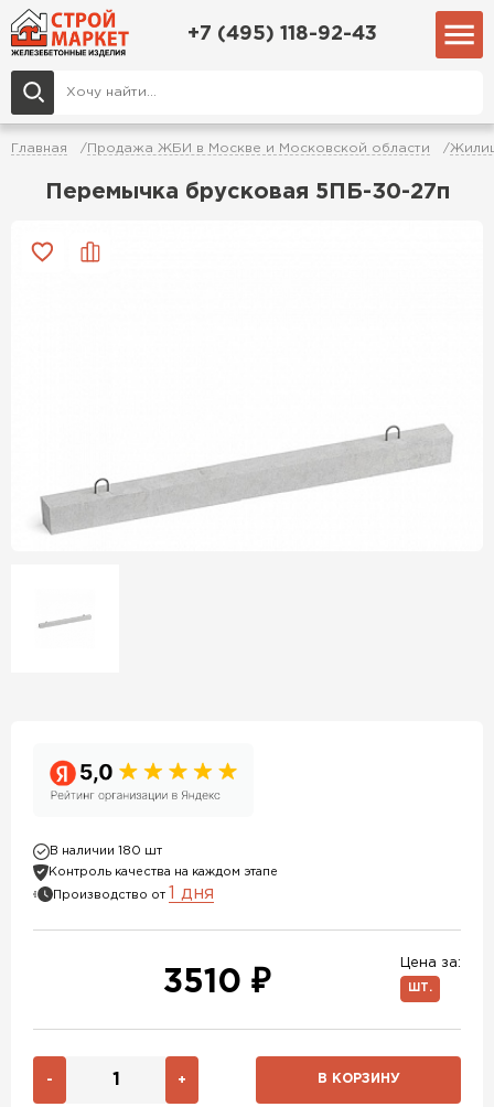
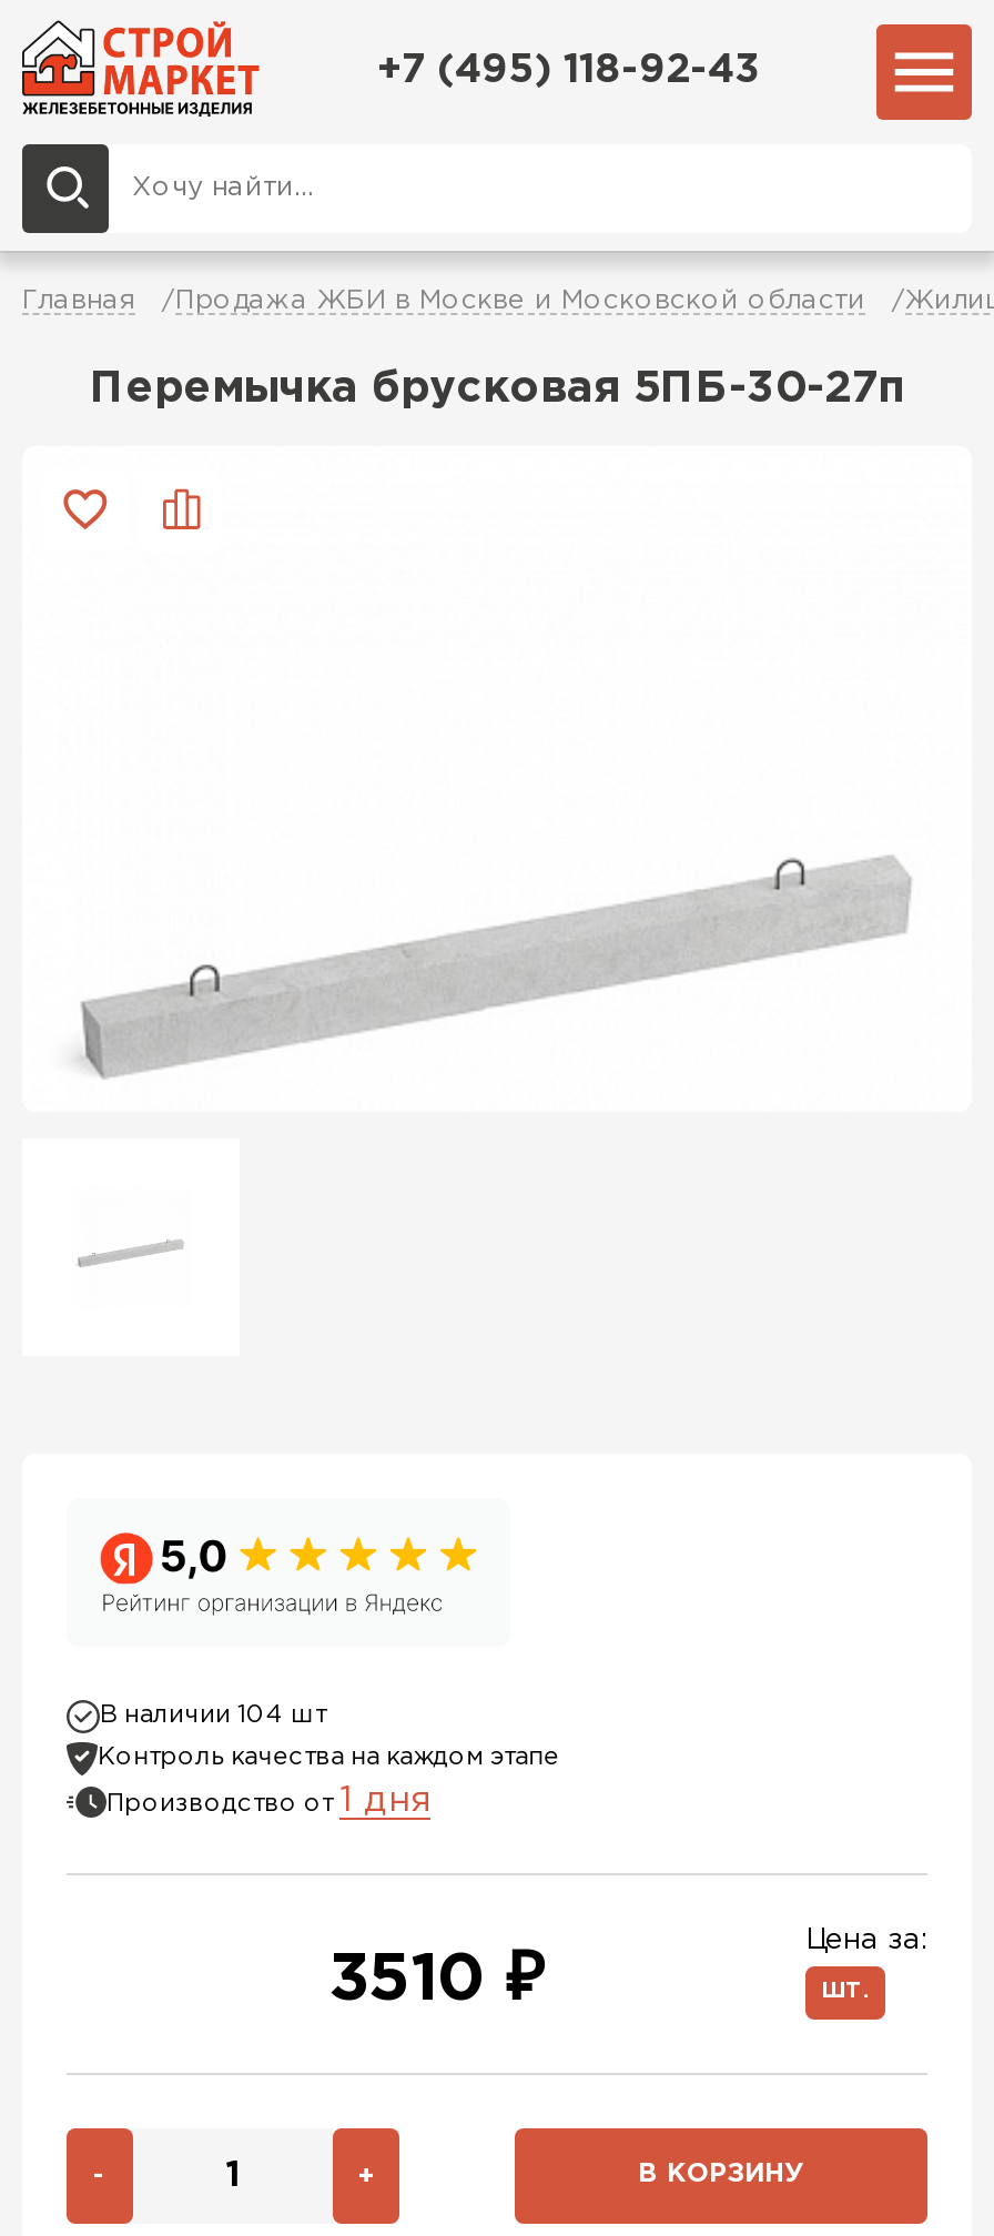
- В наличии 180 шт
+ В наличии 104 шт
